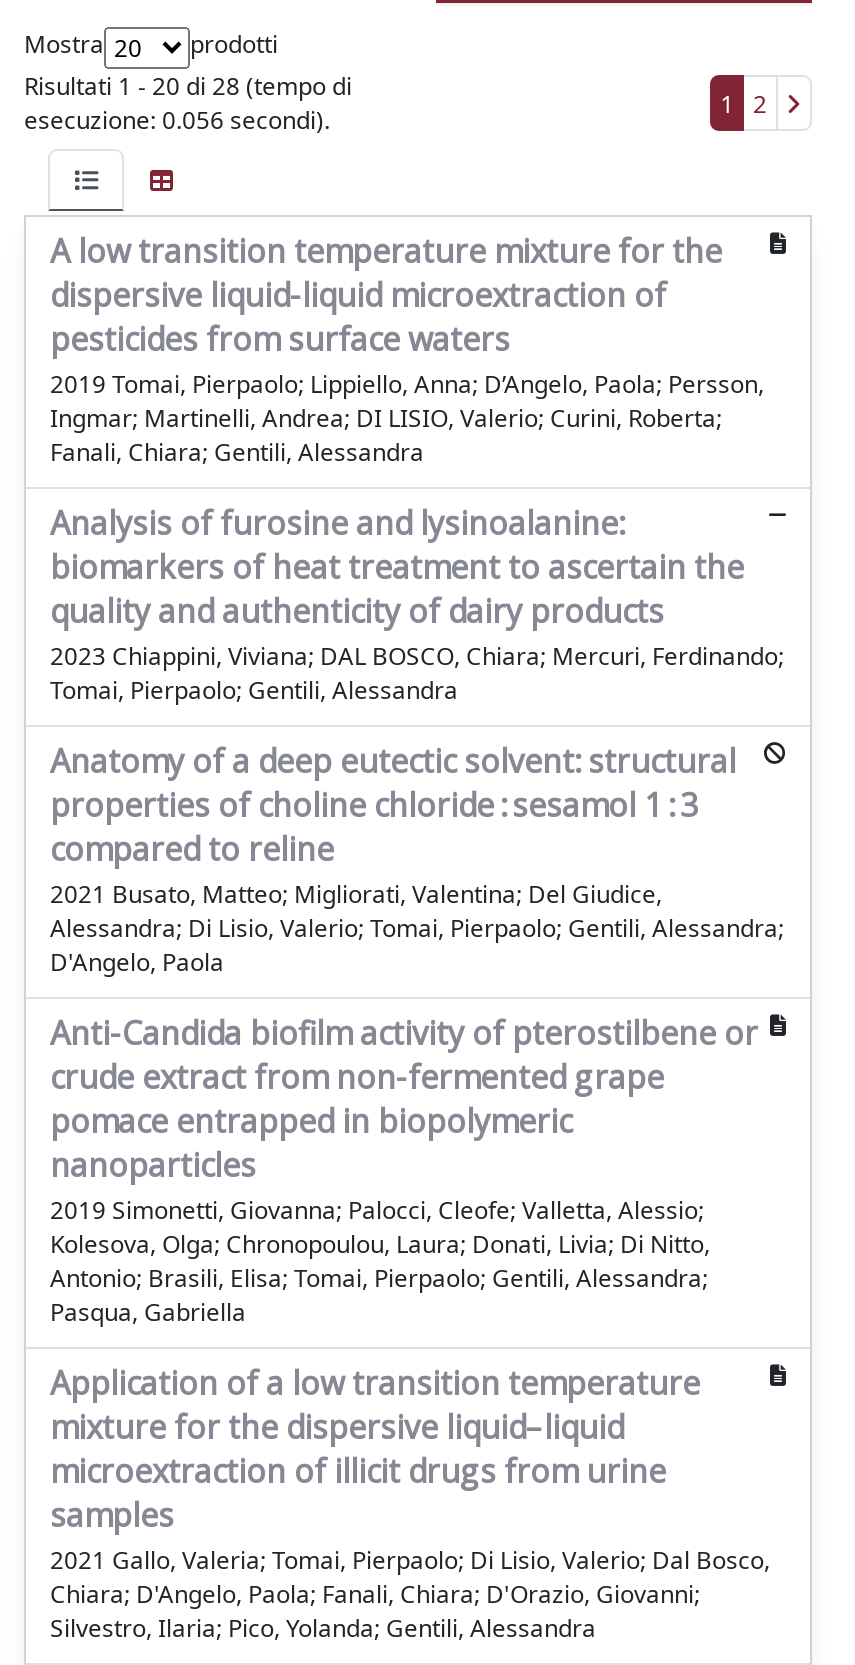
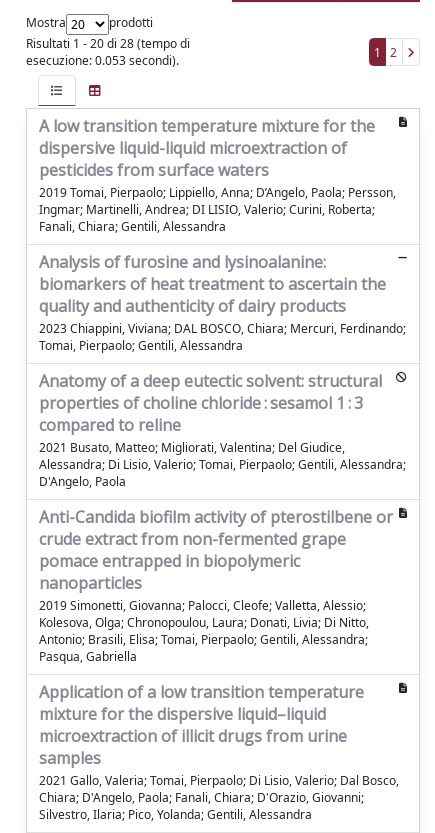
- esecuzione: 0.056 secondi).
+ esecuzione: 0.053 secondi).
